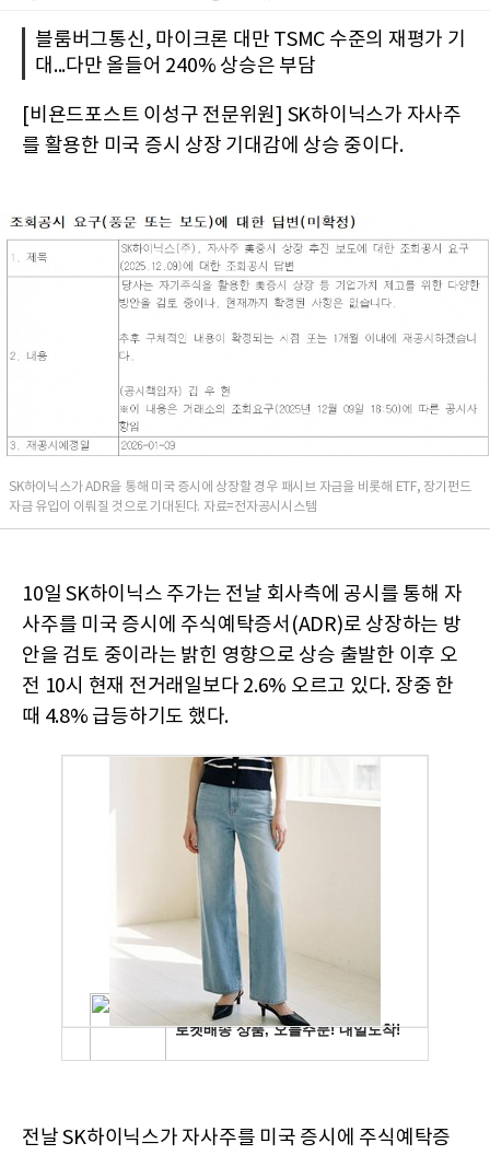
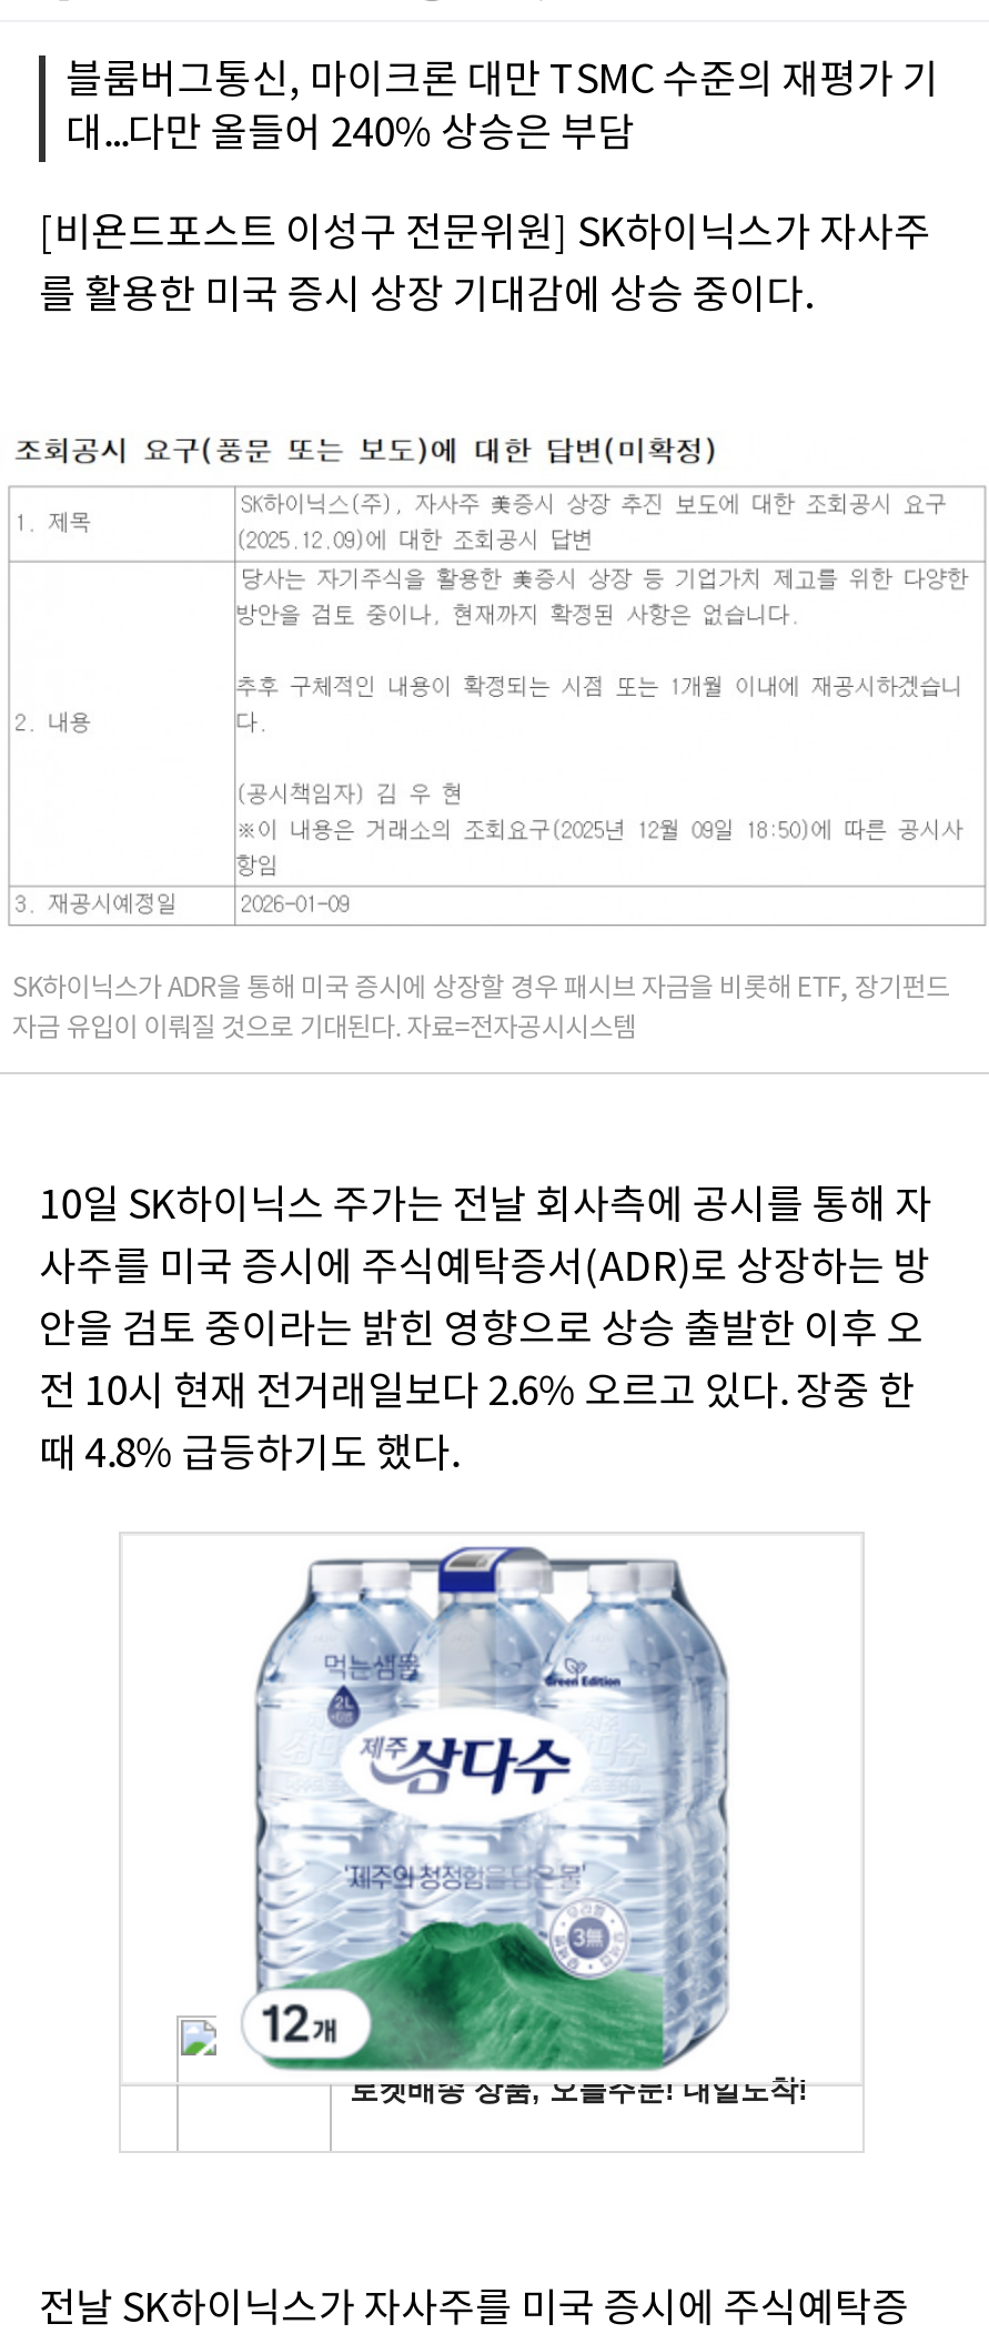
- [image]
+ [image]
